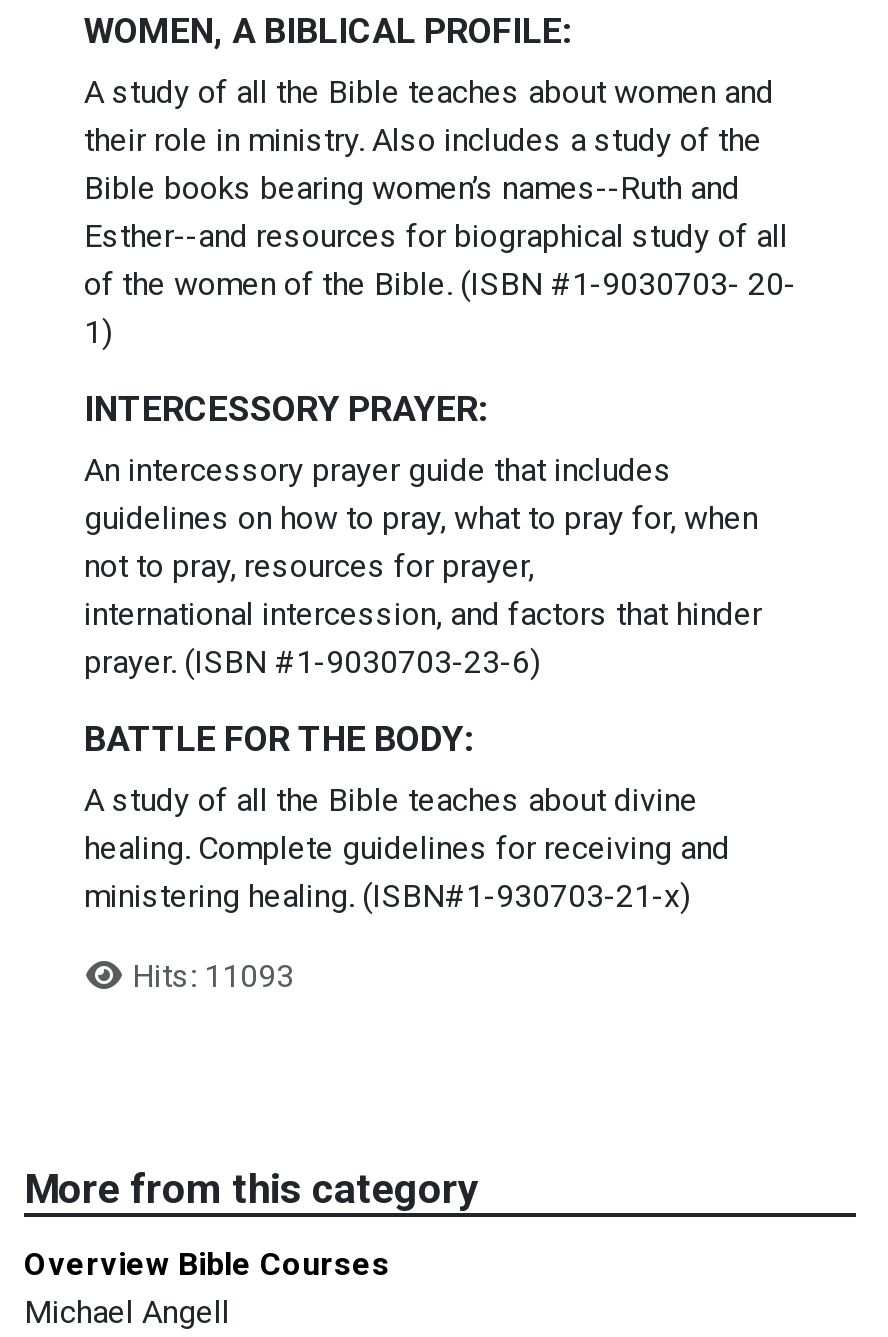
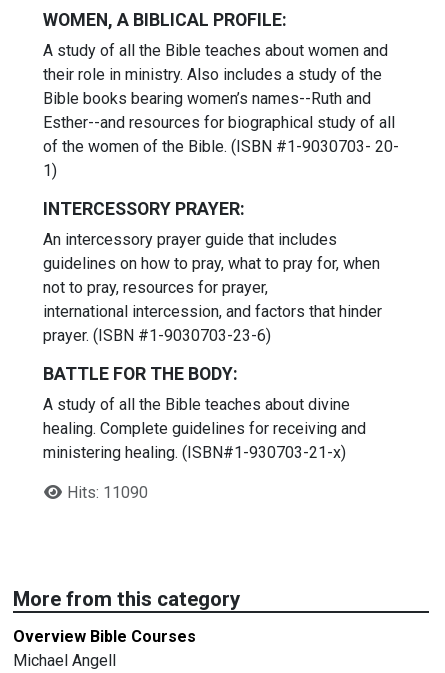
- Hits: 11093
+ Hits: 11090
